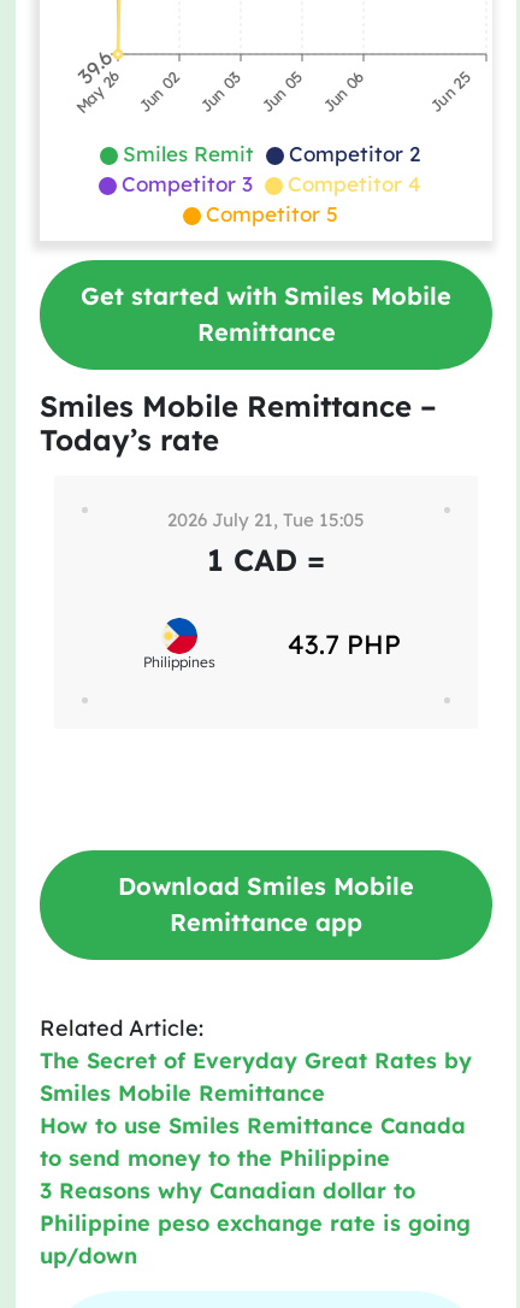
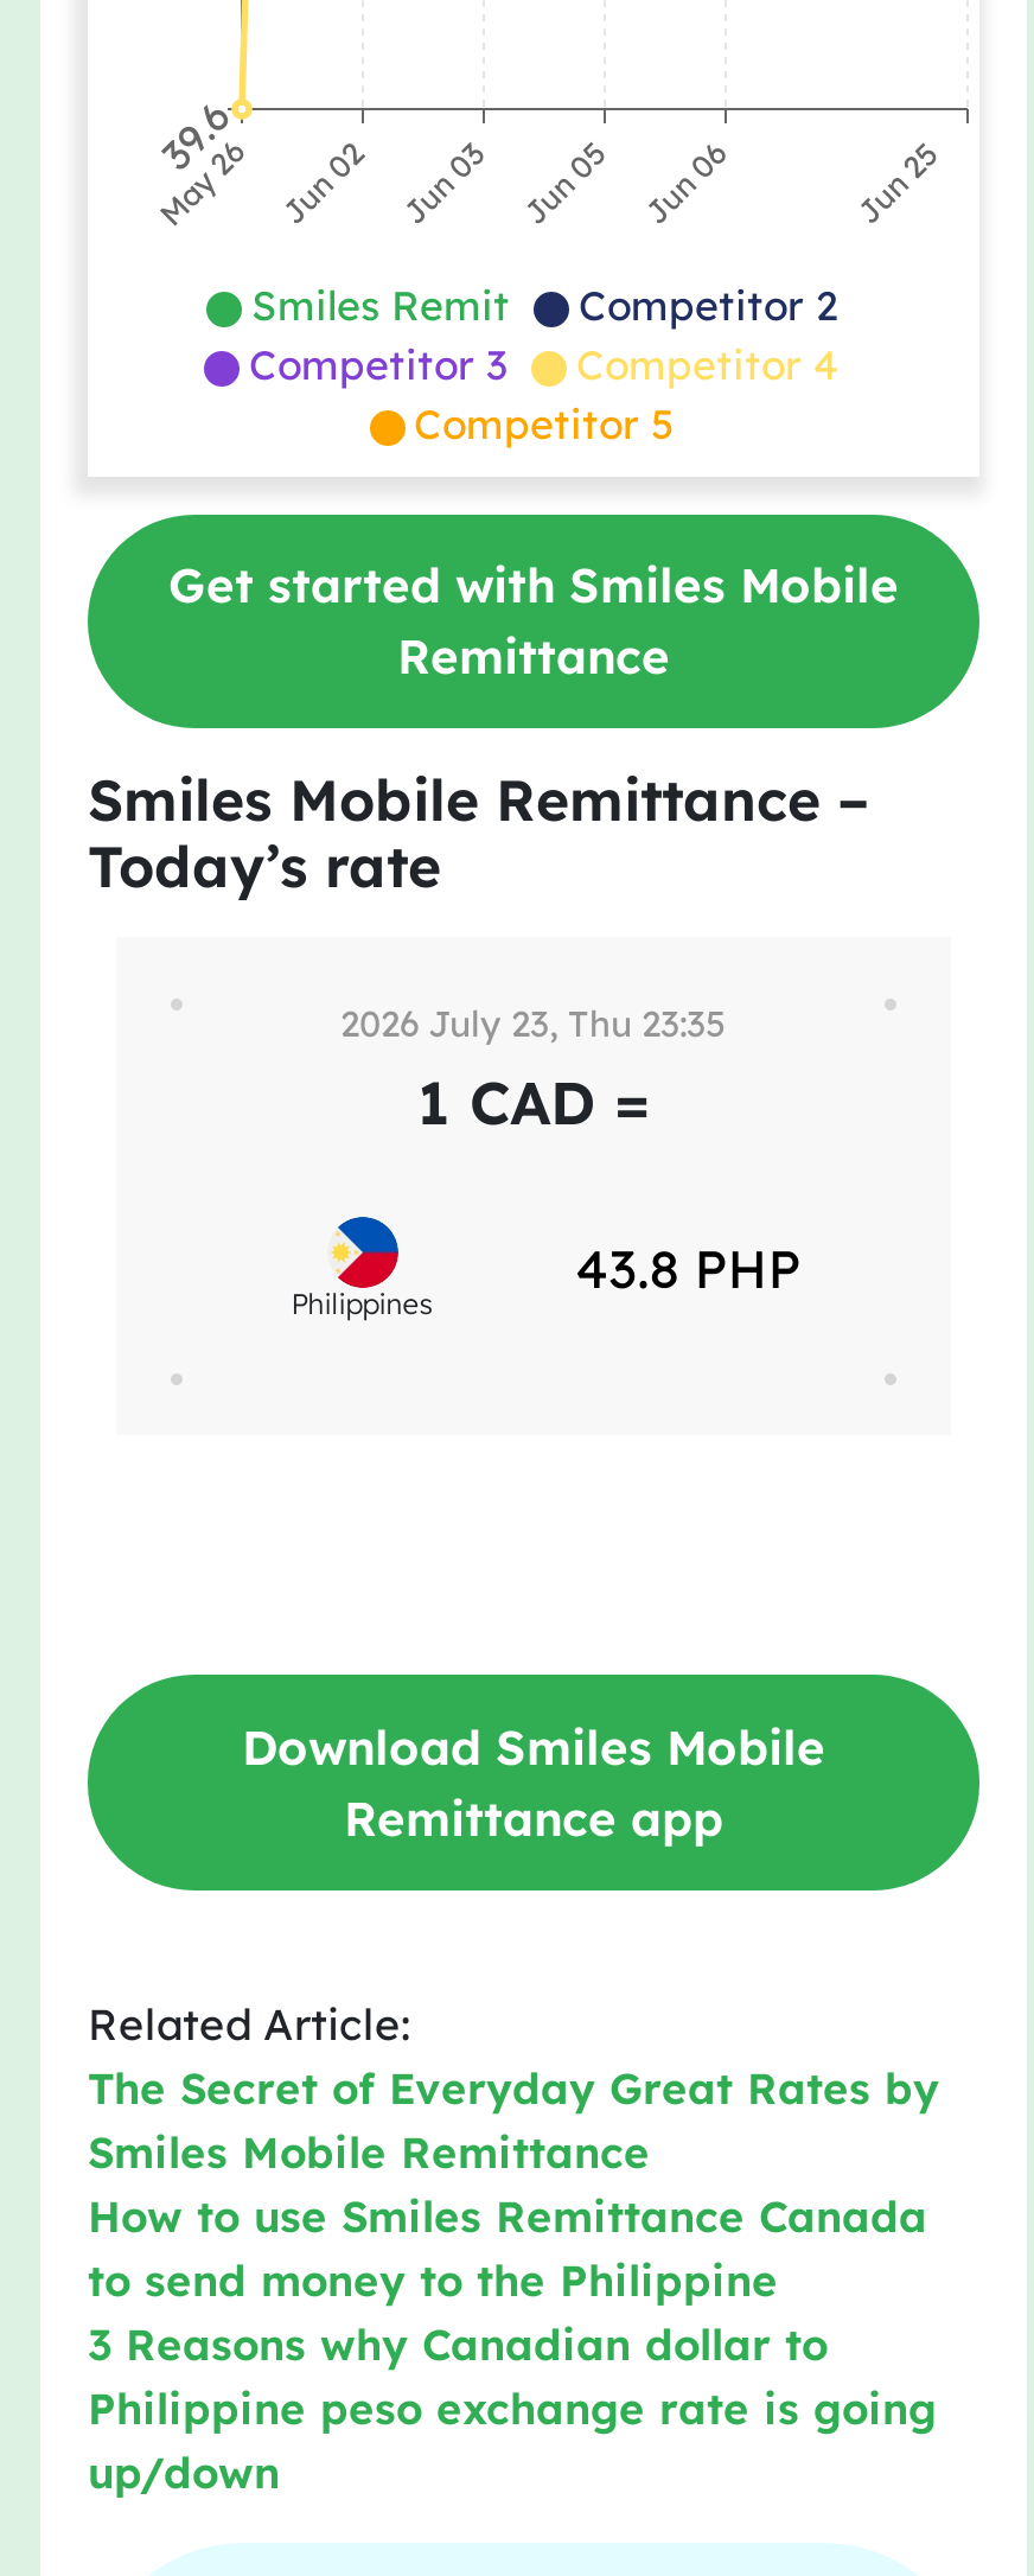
- 2026 July 21, Tue 15:05
+ 2026 July 23, Thu 23:35

- 43.7 PHP
+ 43.8 PHP
